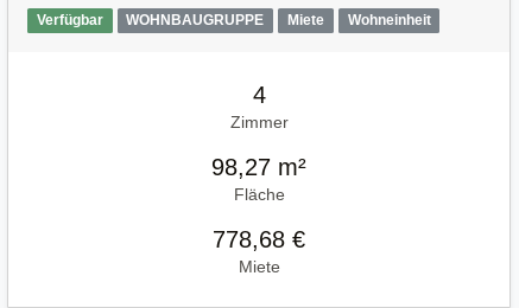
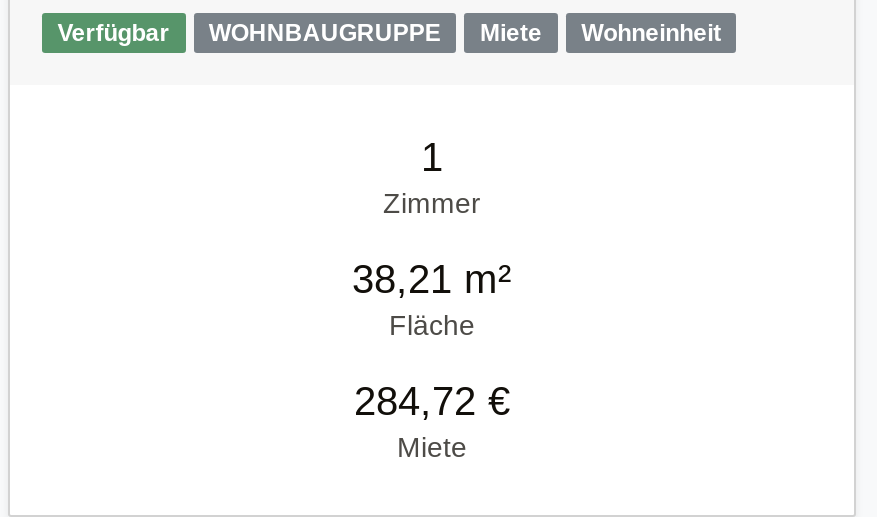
- 4
+ 1

- 98,27 m²
+ 38,21 m²

- 778,68 €
+ 284,72 €
